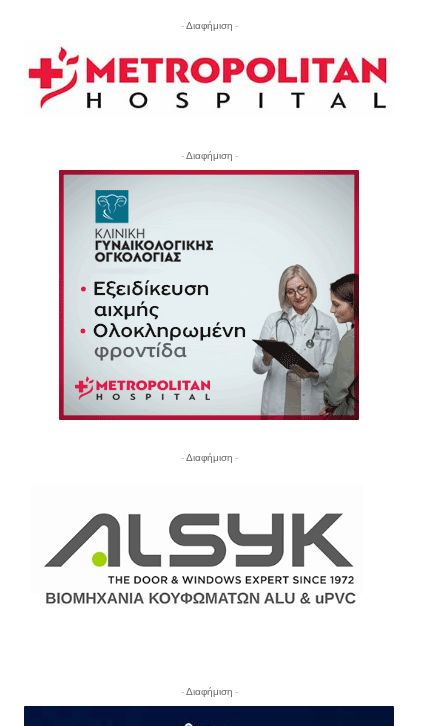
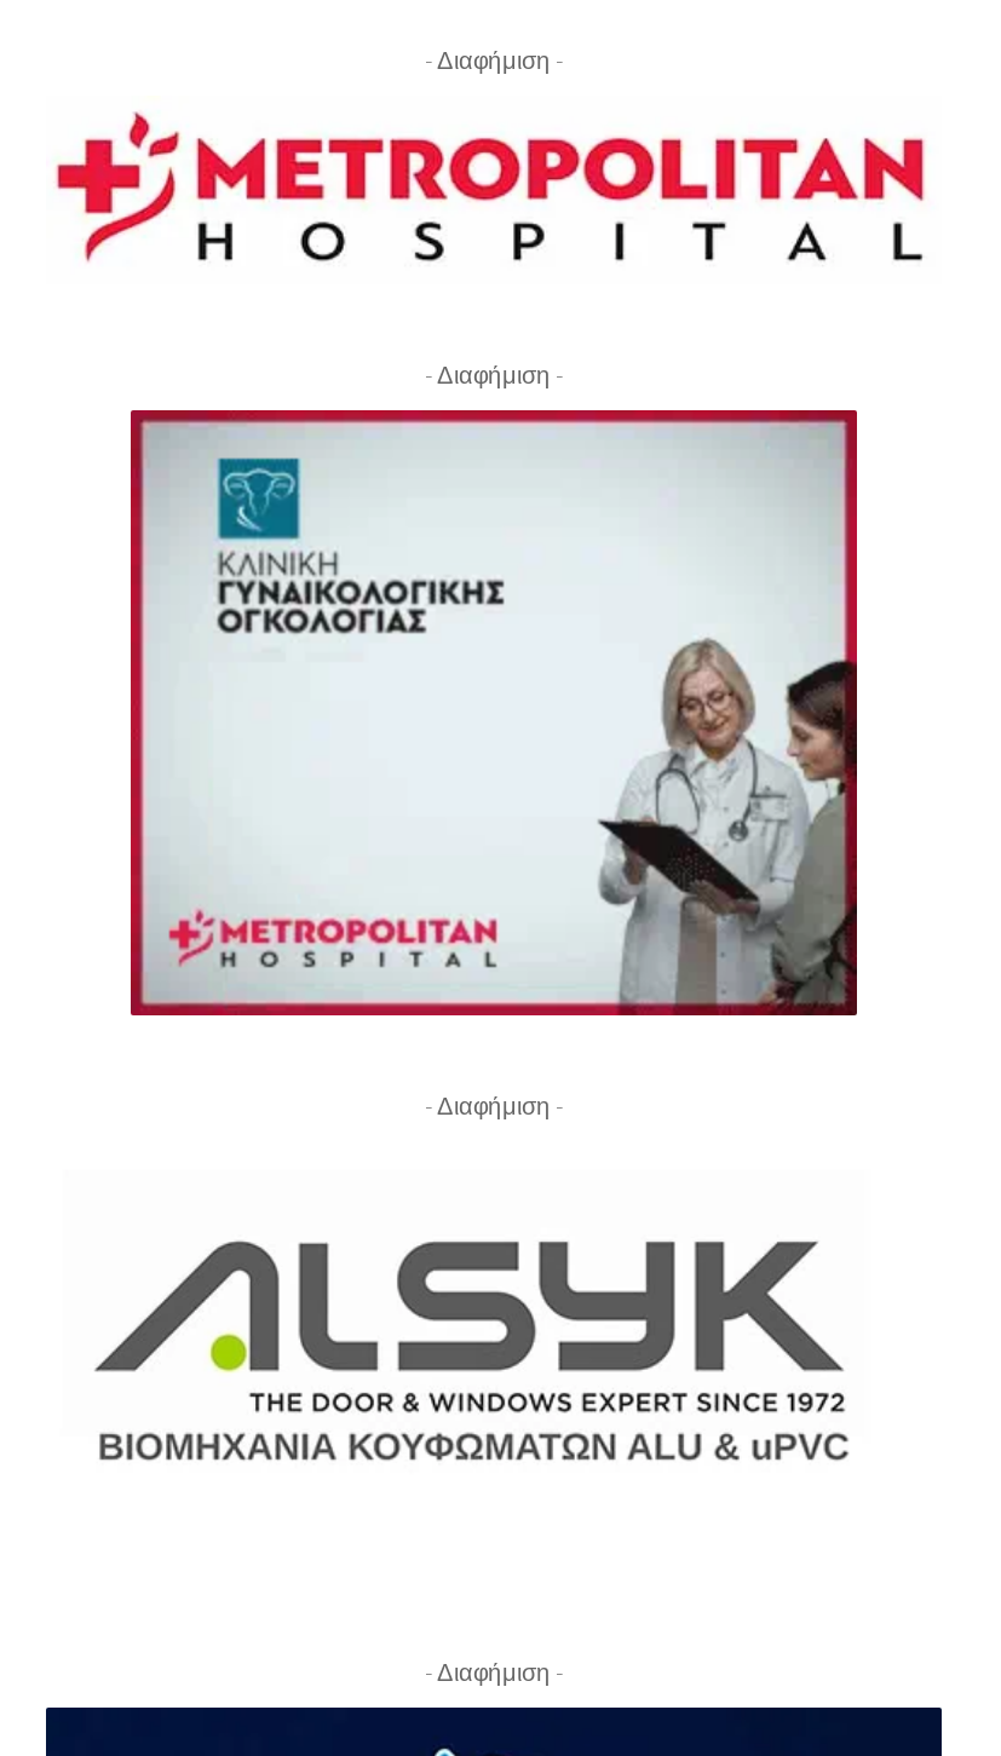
- [image]
